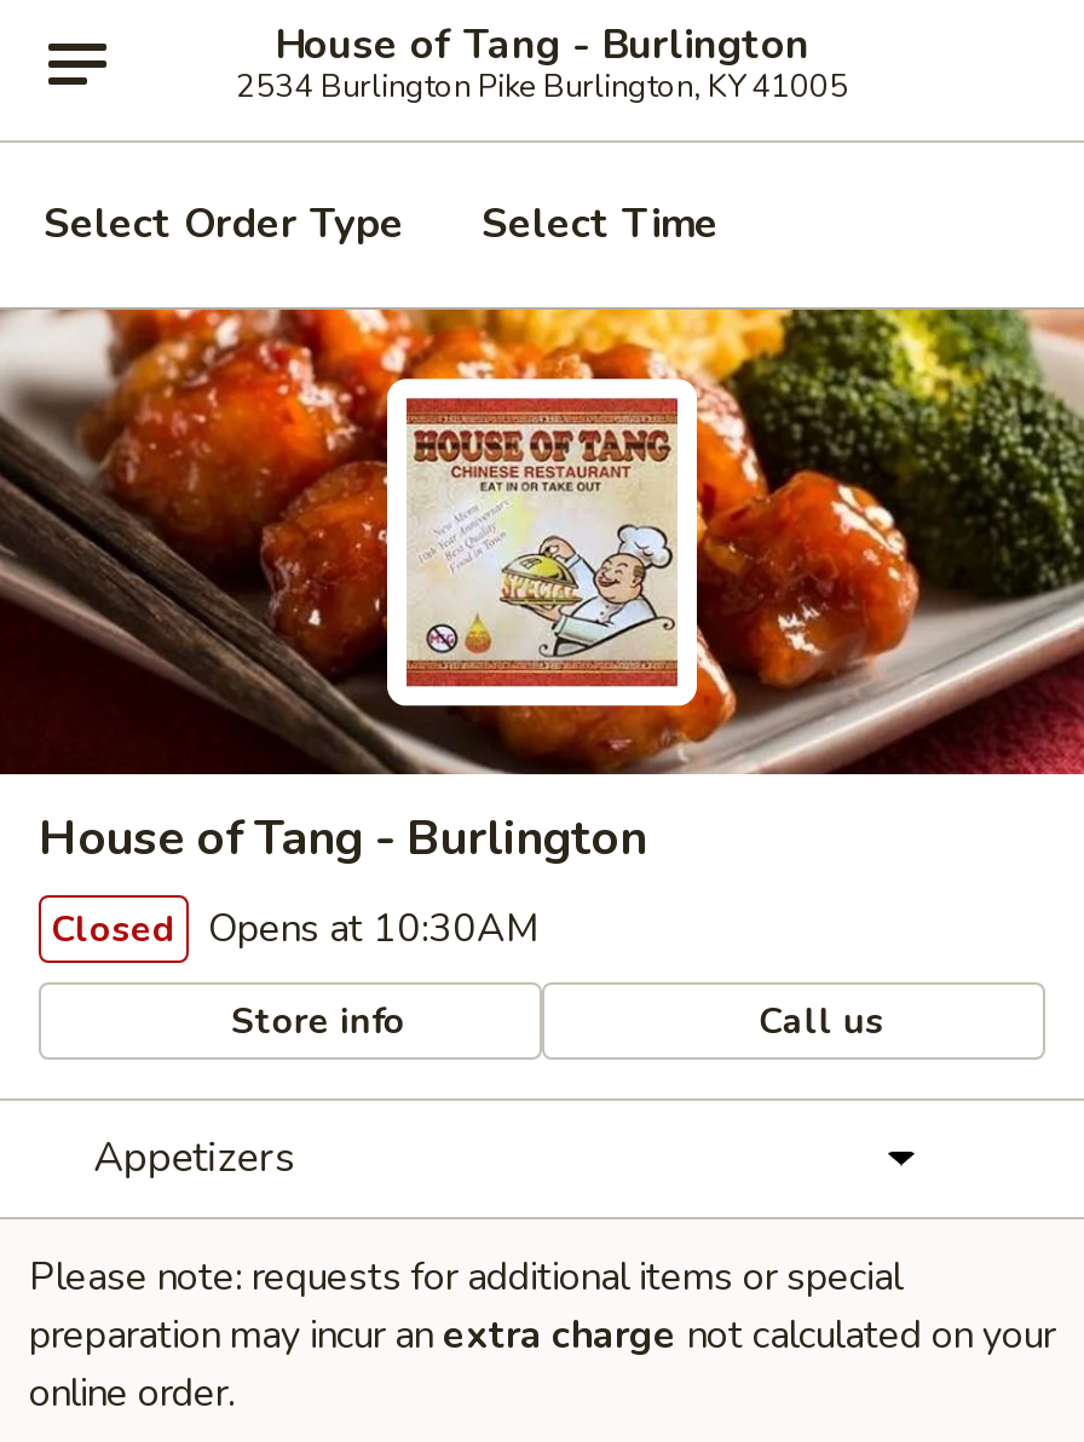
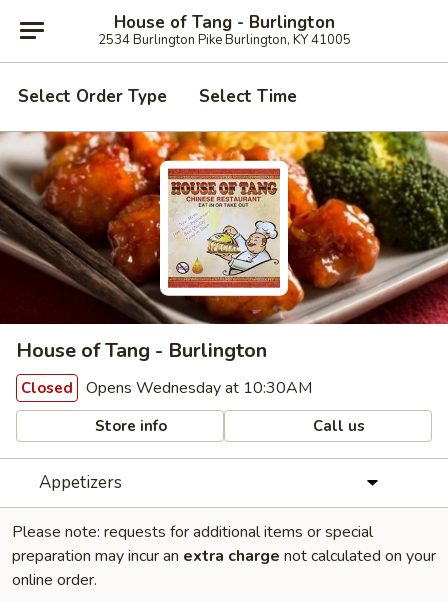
- Closed Opens at 10:30AM
+ Closed Opens Wednesday at 10:30AM
